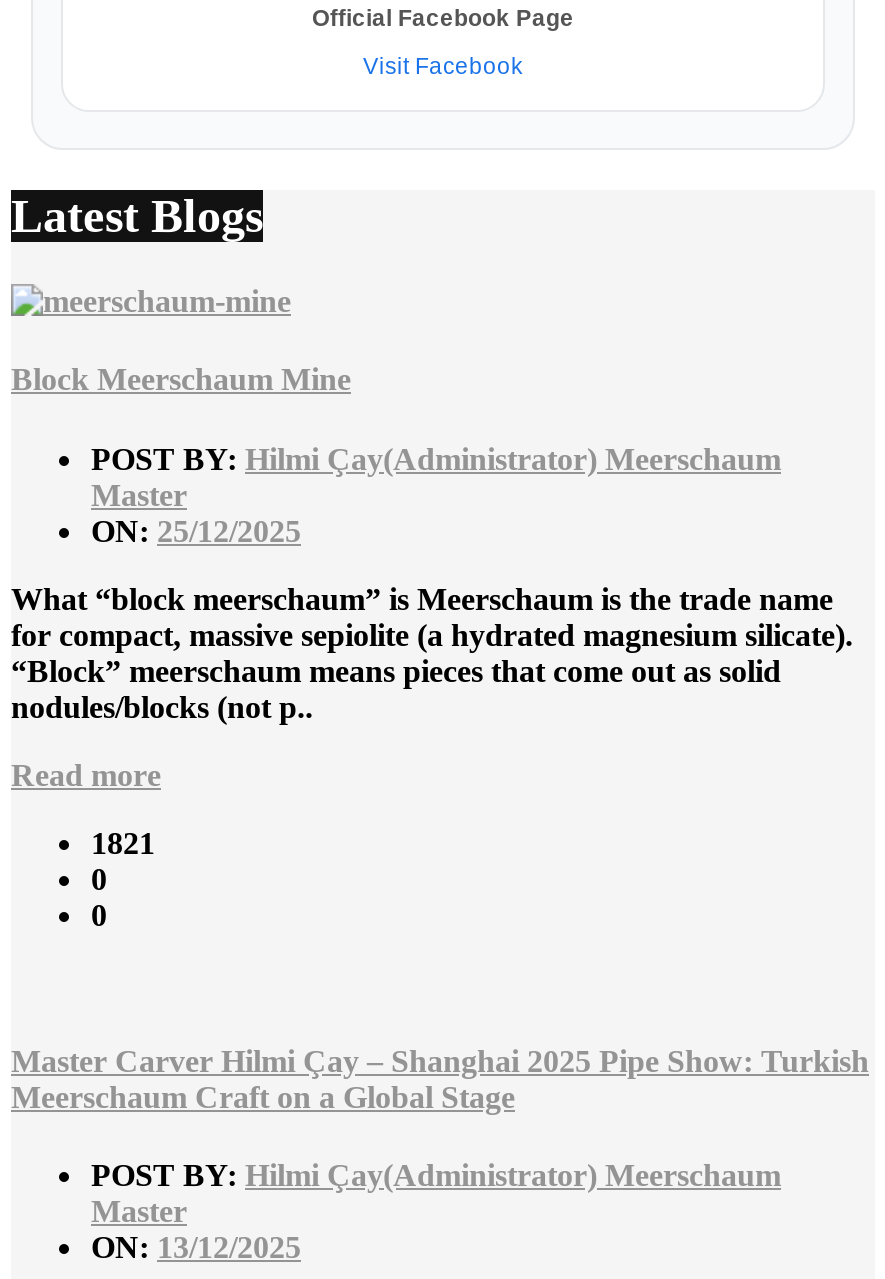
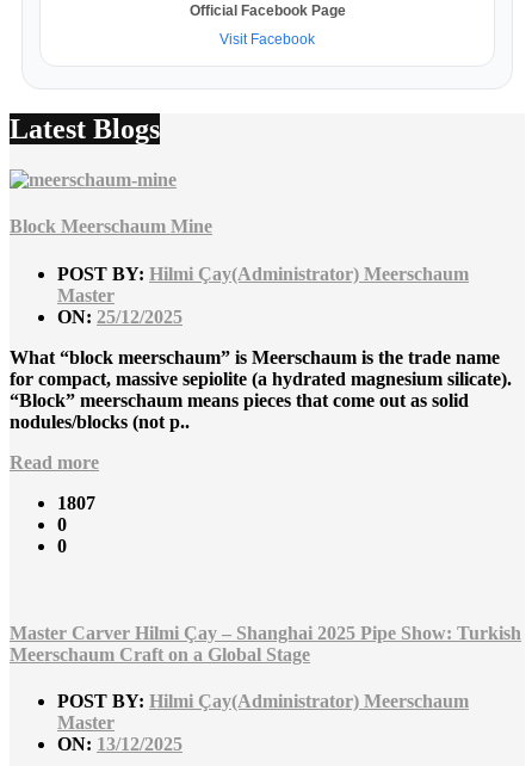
- 1821
+ 1807
